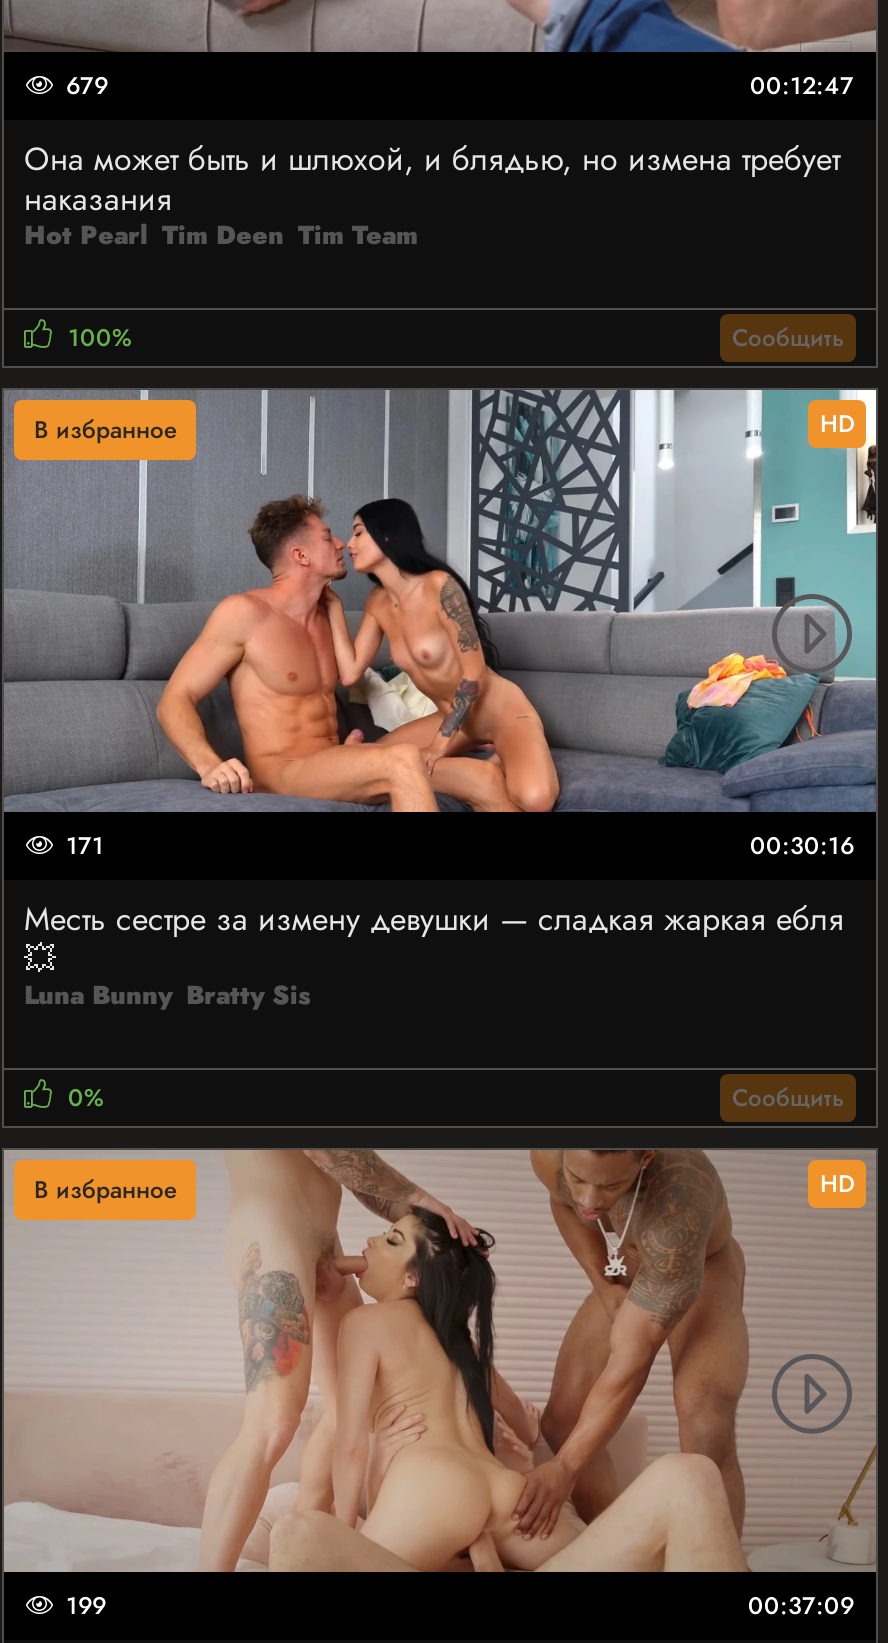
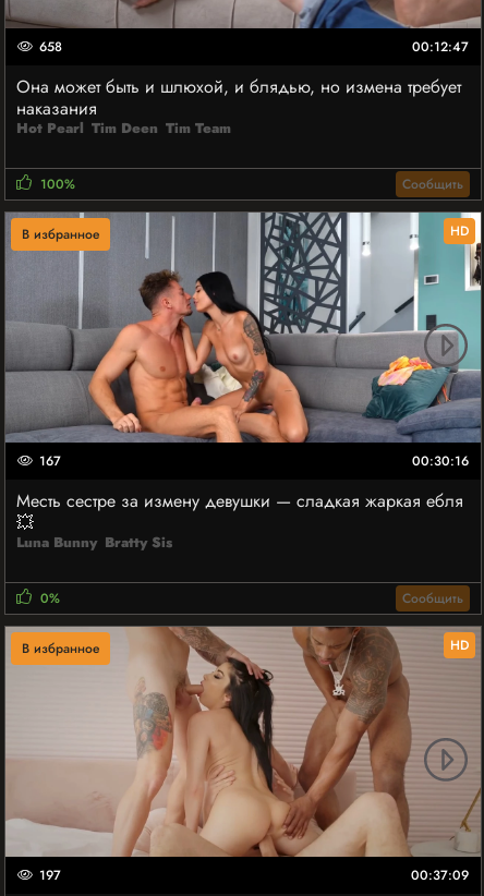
- 679
+ 658

- 171
+ 167

- 199
+ 197
